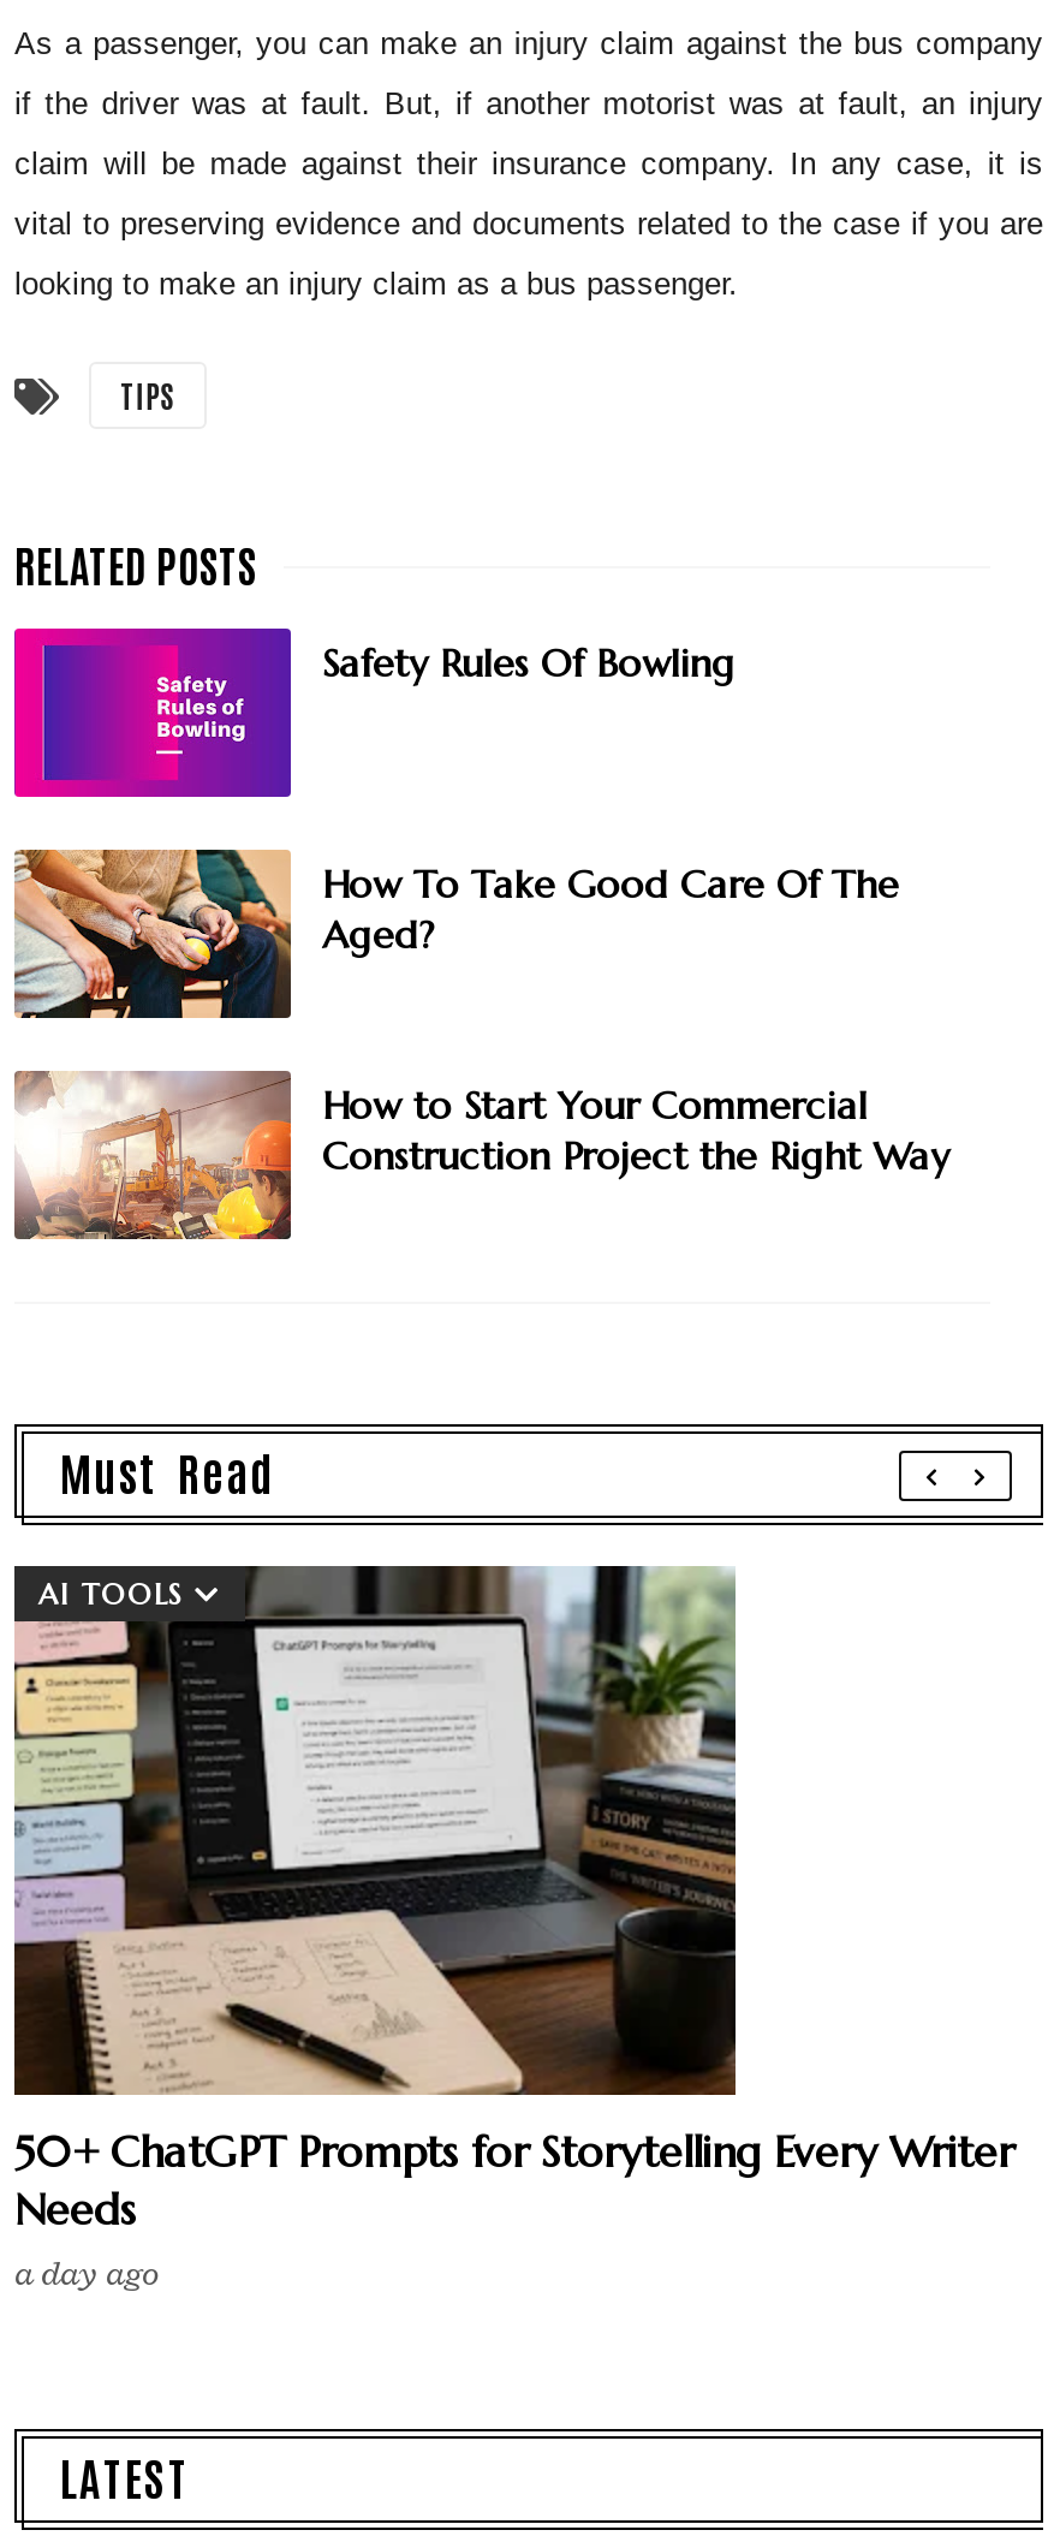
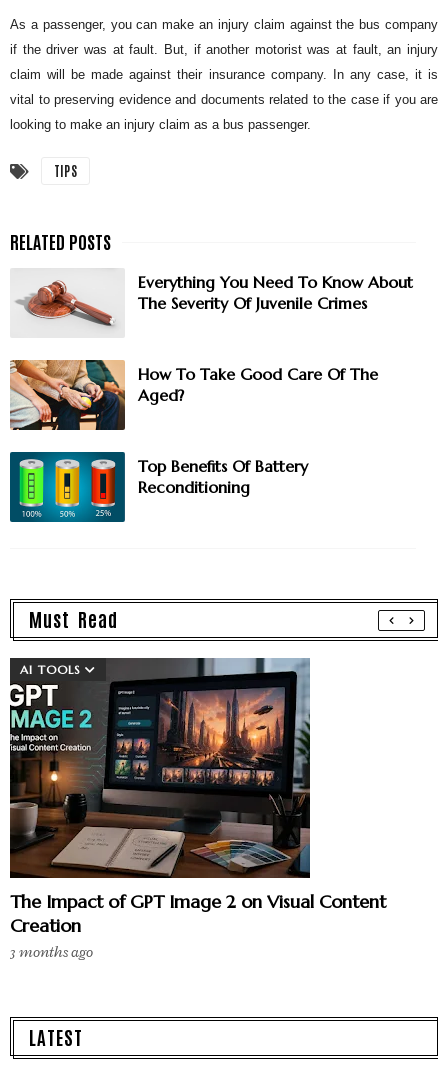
- [image]
- Safety Rules Of Bowling
+ [image]
+ Everything You Need To Know About
+ The Severity Of Juvenile Crimes

- [image]
- How to Start Your Commercial
- Construction Project the Right Way
+ [image]
+ Top Benefits Of Battery
+ Reconditioning

- [image]
- 50+ ChatGPT Prompts for Storytelling Every Writer
- Needs
- a day ago
+ [image]
+ The Impact of GPT Image 2 on Visual Content
+ Creation
+ 3 months ago
